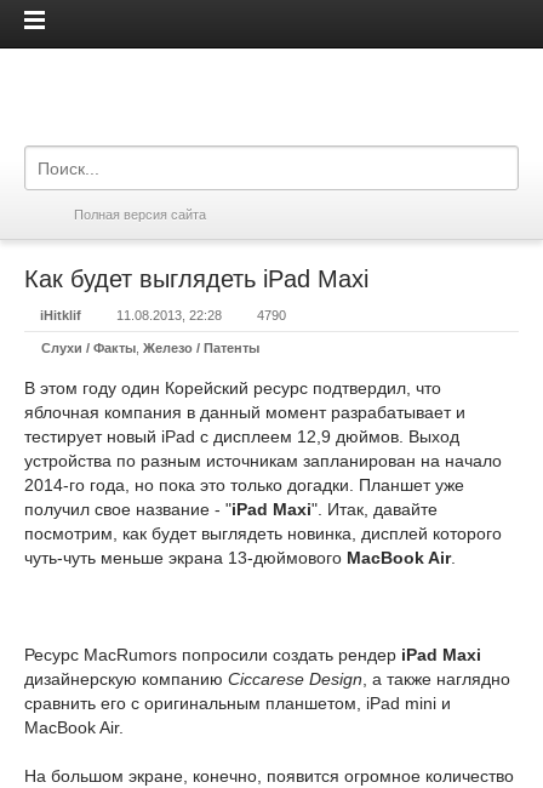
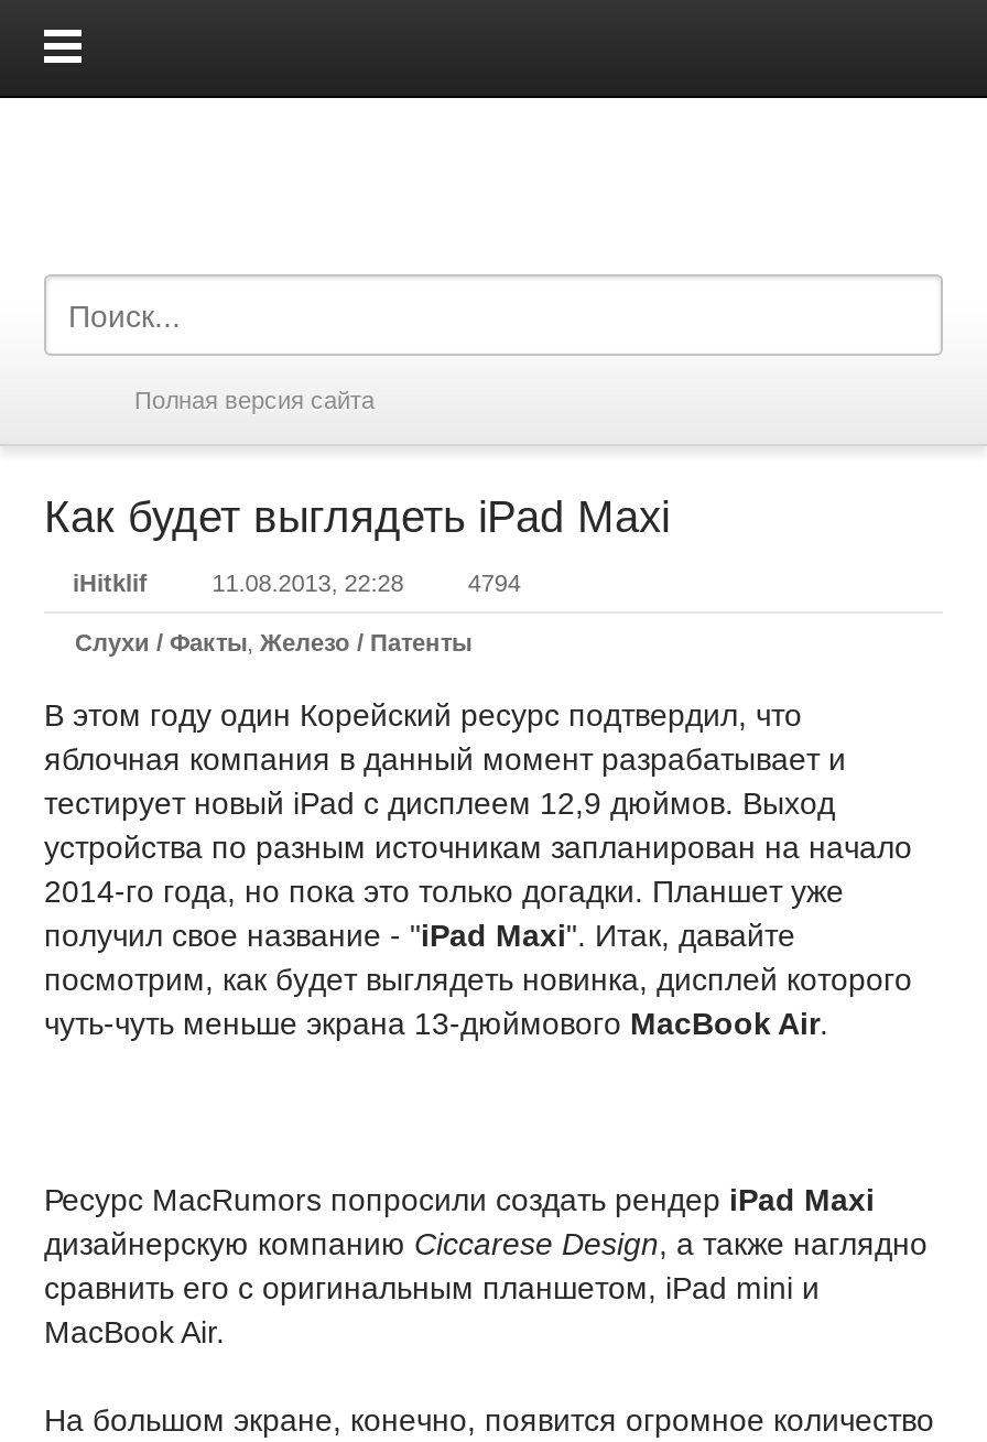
- 4790
+ 4794
